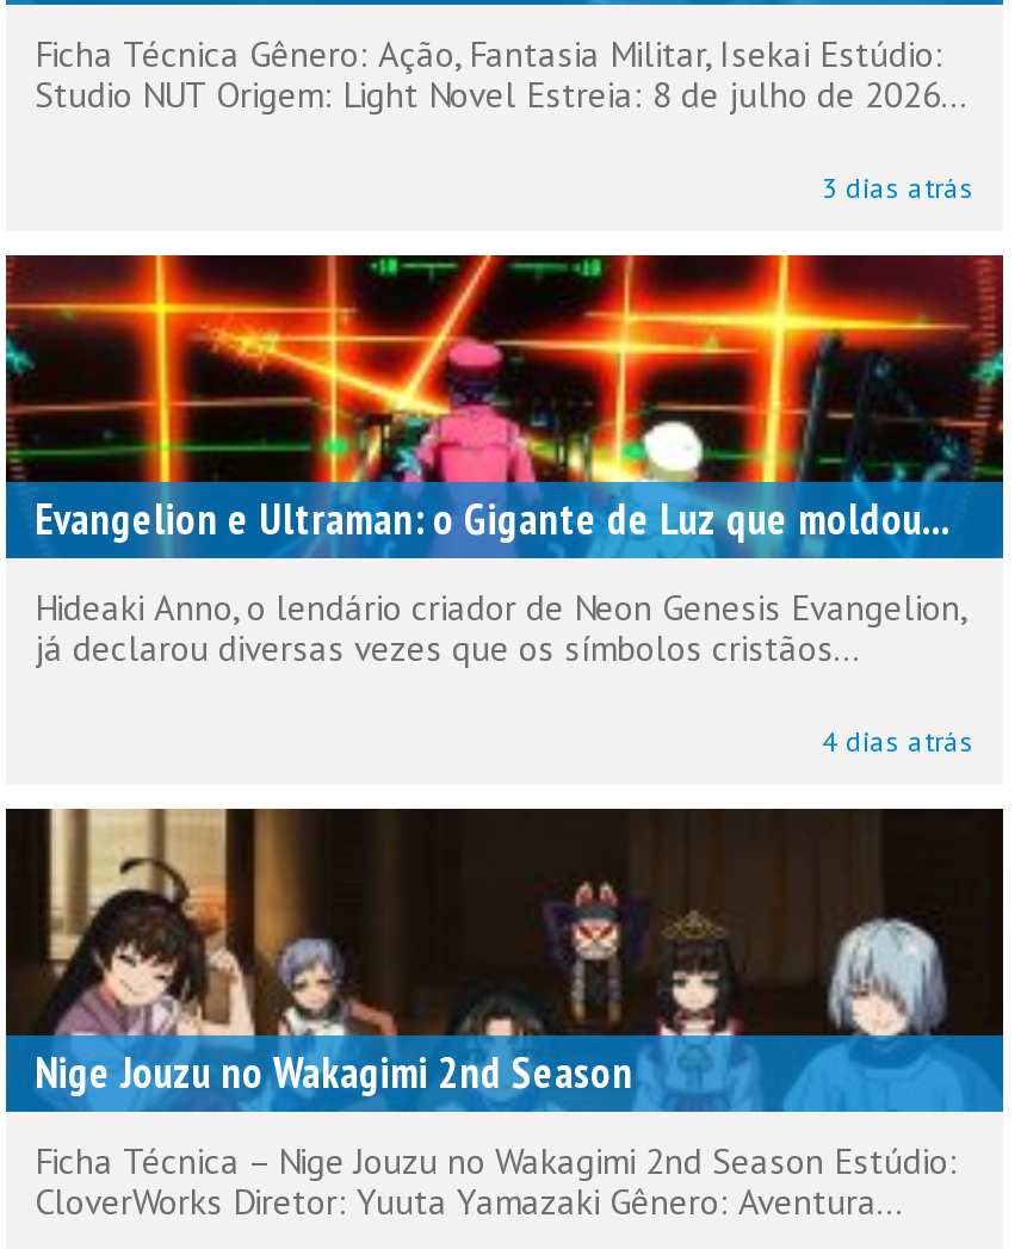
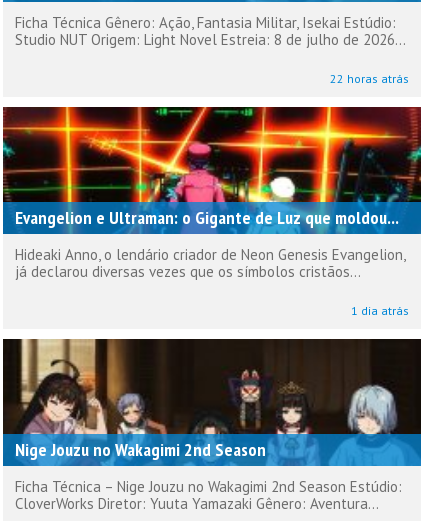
- 3 dias atrás
+ 22 horas atrás

- 4 dias atrás
+ 1 dia atrás
